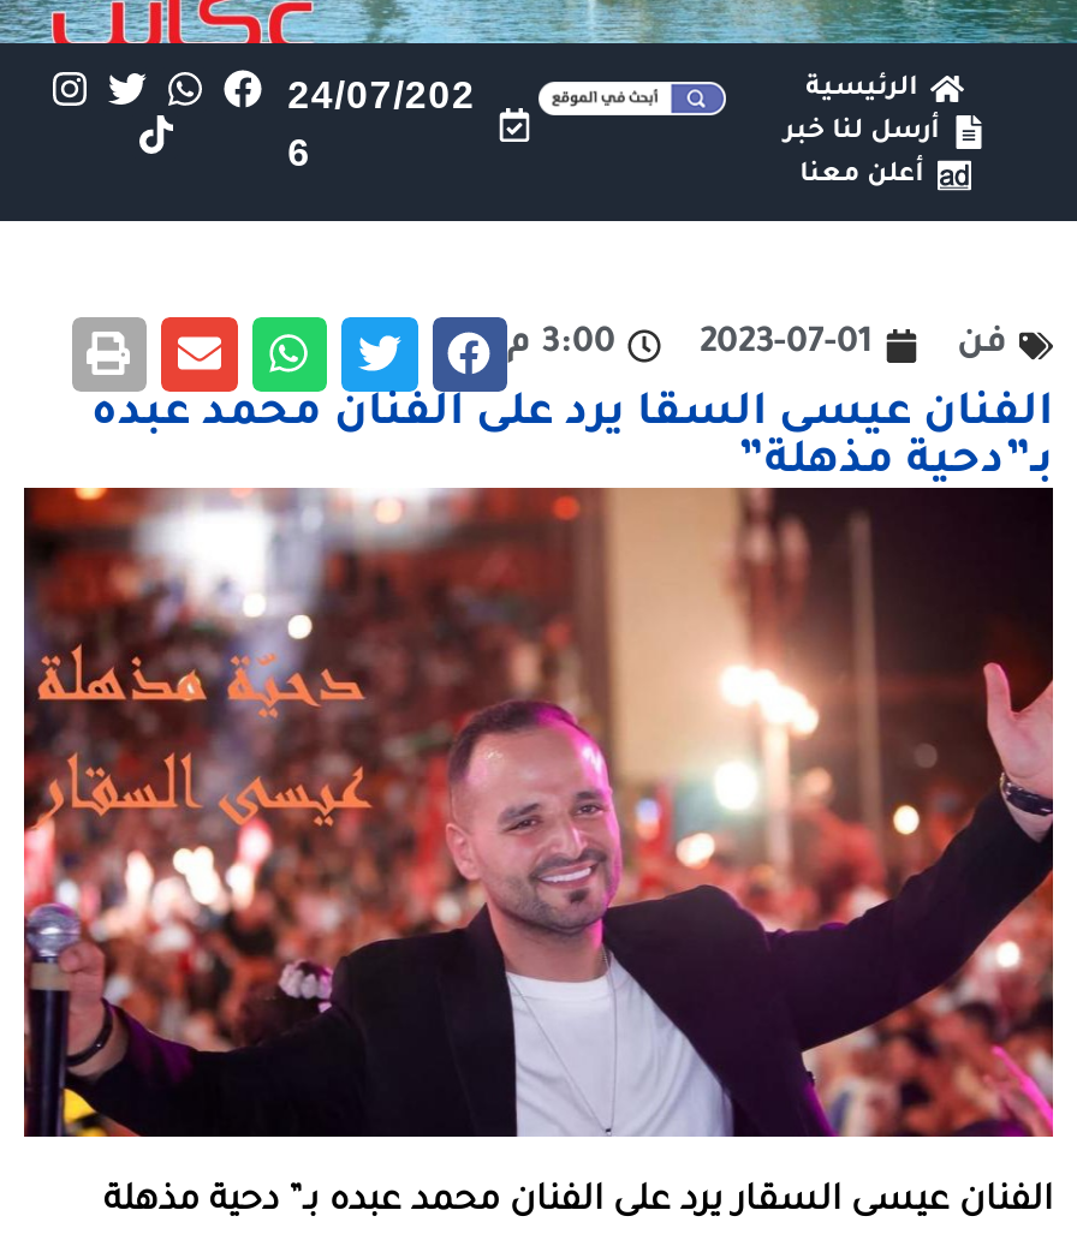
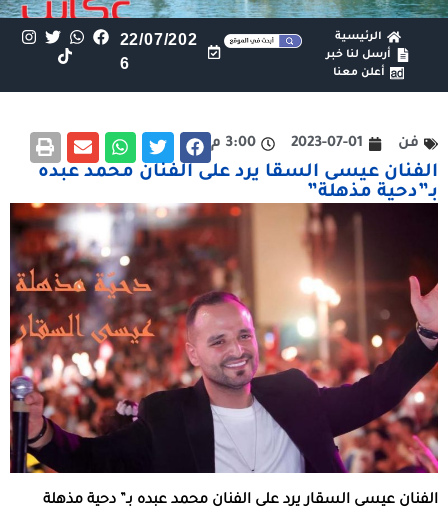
- 24/07/202
+ 22/07/202
